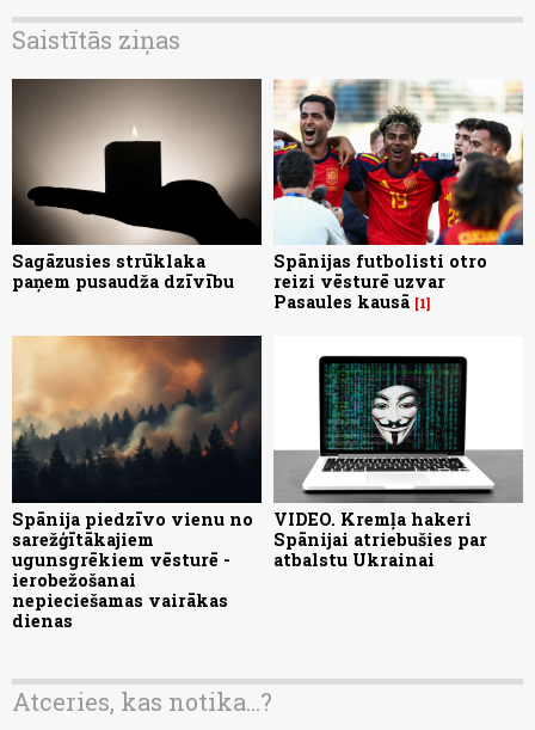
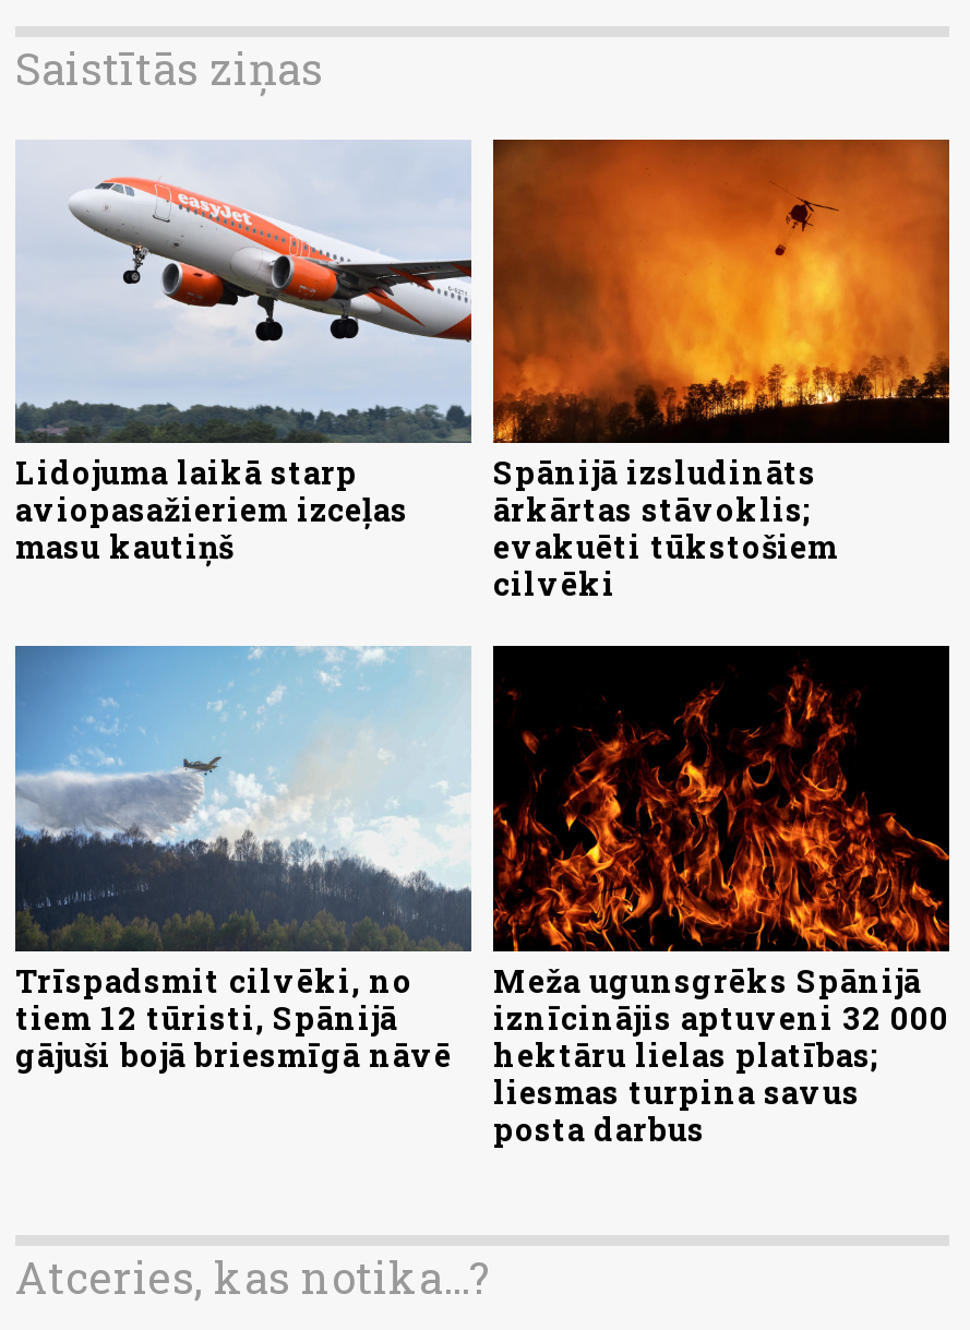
- [image]
- Sagāzusies strūklaka
- paņem pusaudža dzīvību
+ [image]
+ Lidojuma laikā starp
+ aviopasažieriem izceļas
+ masu kautiņš

- [image]
- Spānijas futbolisti otro
- reizi vēsturē uzvar
- Pasaules kausā 1
+ [image]
+ Spānijā izsludināts
+ ārkārtas stāvoklis;
+ evakuēti tūkstošiem
+ cilvēki

- [image]
- Spānija piedzīvo vienu no
- sarežģītākajiem
- ugunsgrēkiem vēsturē -
- ierobežošanai
- nepieciešamas vairākas
- dienas
+ [image]
+ Trīspadsmit cilvēki, no
+ tiem 12 tūristi, Spānijā
+ gājuši bojā briesmīgā nāvē

- [image]
- VIDEO. Kremļa hakeri
- Spānijai atriebušies par
- atbalstu Ukrainai
+ [image]
+ Meža ugunsgrēks Spānijā
+ iznīcinājis aptuveni 32 000
+ hektāru lielas platības;
+ liesmas turpina savus
+ posta darbus
